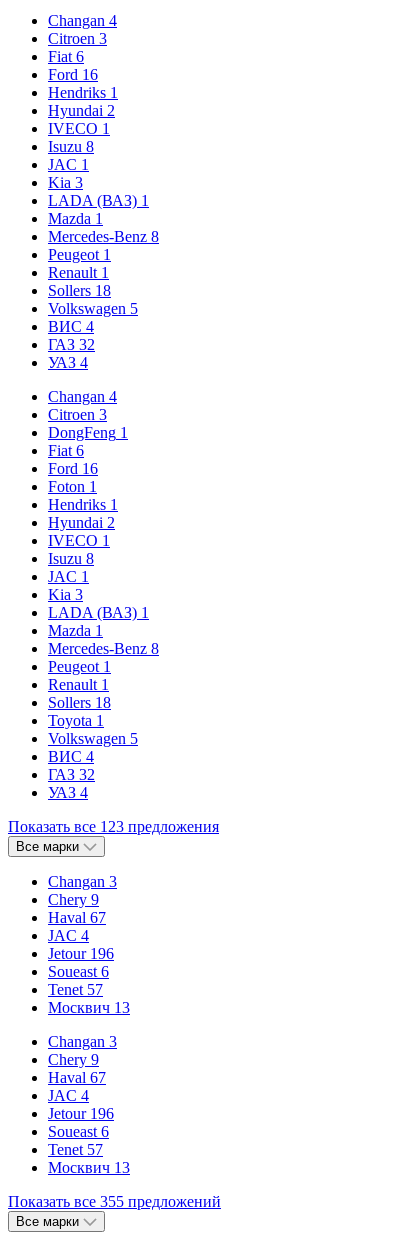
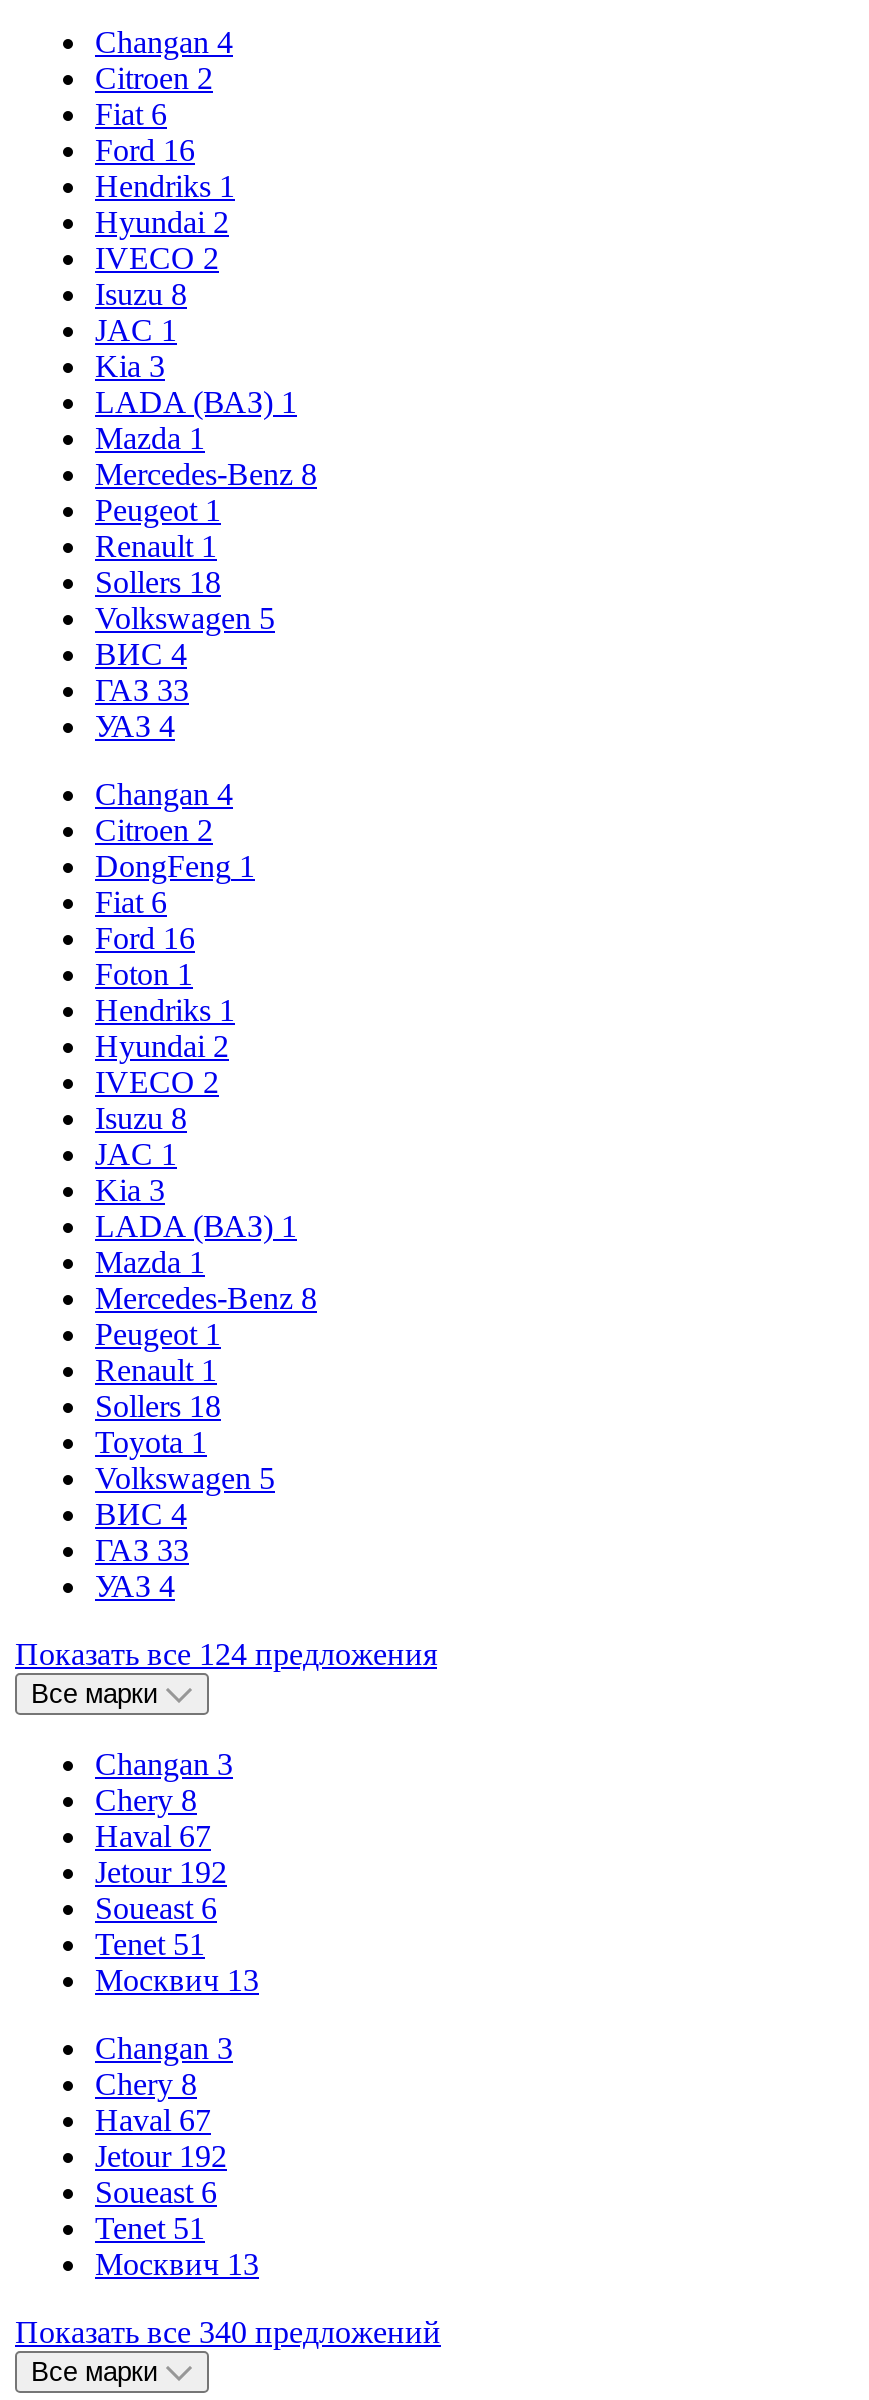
- Citroen 3
+ Citroen 2

- IVECO 1
+ IVECO 2

- ГАЗ 32
+ ГАЗ 33

- Citroen 3
+ Citroen 2

- IVECO 1
+ IVECO 2

- ГАЗ 32
+ ГАЗ 33

- Показать все 123 предложения
+ Показать все 124 предложения

- Chery9
+ Chery8

- JAC 4
- Jetour 196
+ Jetour 192

- Tenet 57
+ Tenet 51

- Chery9
+ Chery8

- JAC 4
- Jetour 196
+ Jetour 192

- Tenet 57
+ Tenet 51

- Показать все 355 предложений
+ Показать все 340 предложений
